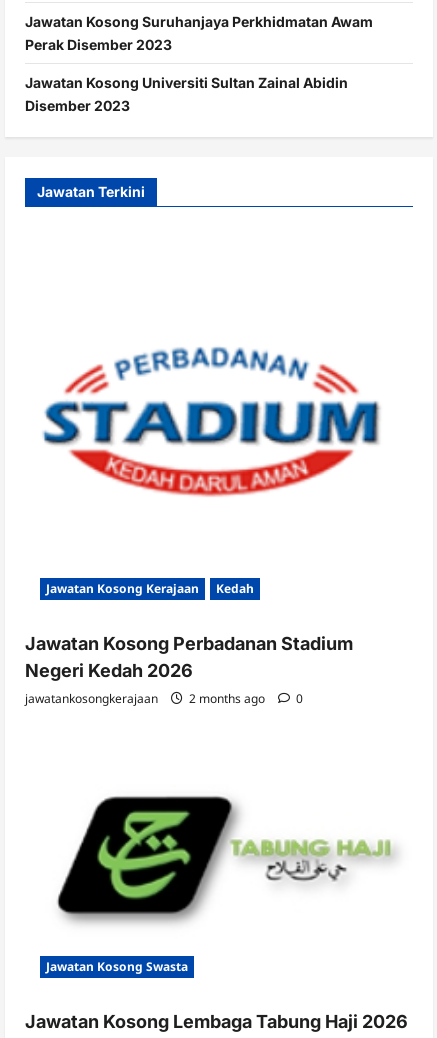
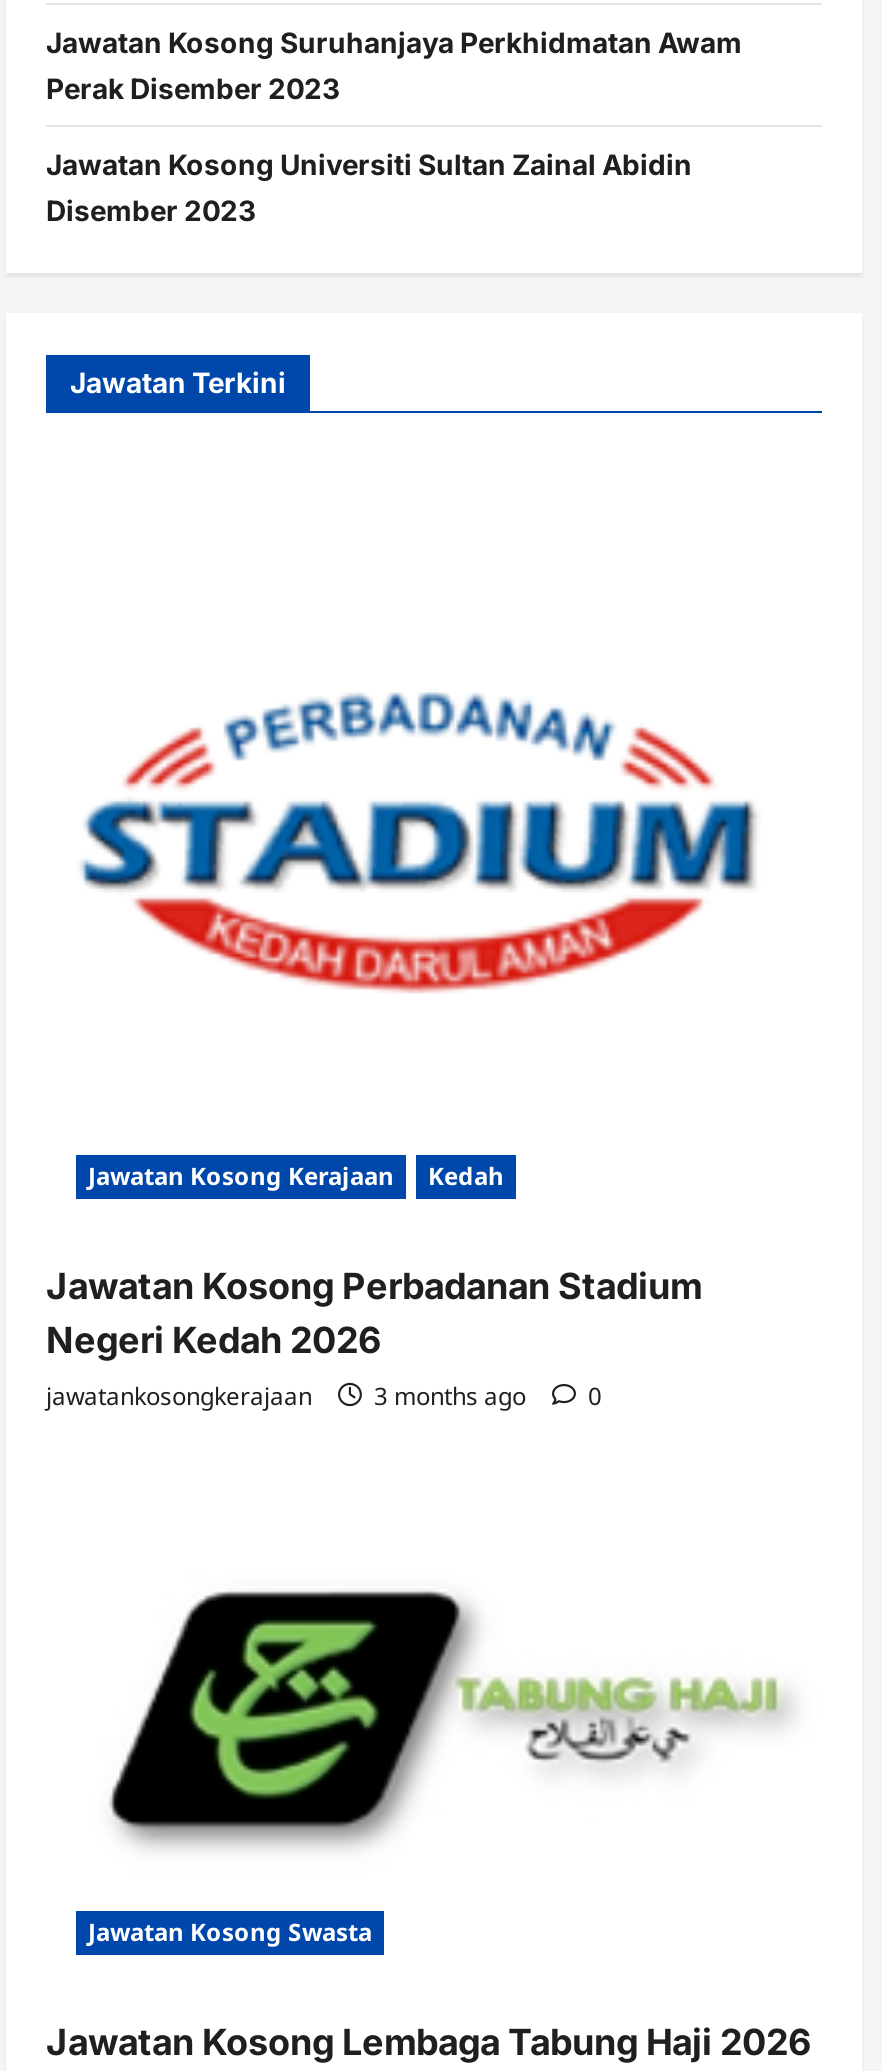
- jawatankosongkerajaan 2 months ago 0
+ jawatankosongkerajaan 3 months ago 0
